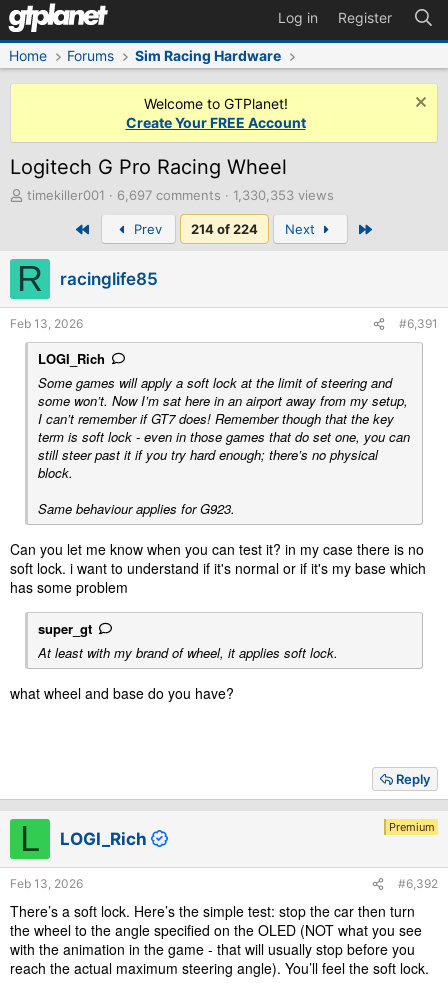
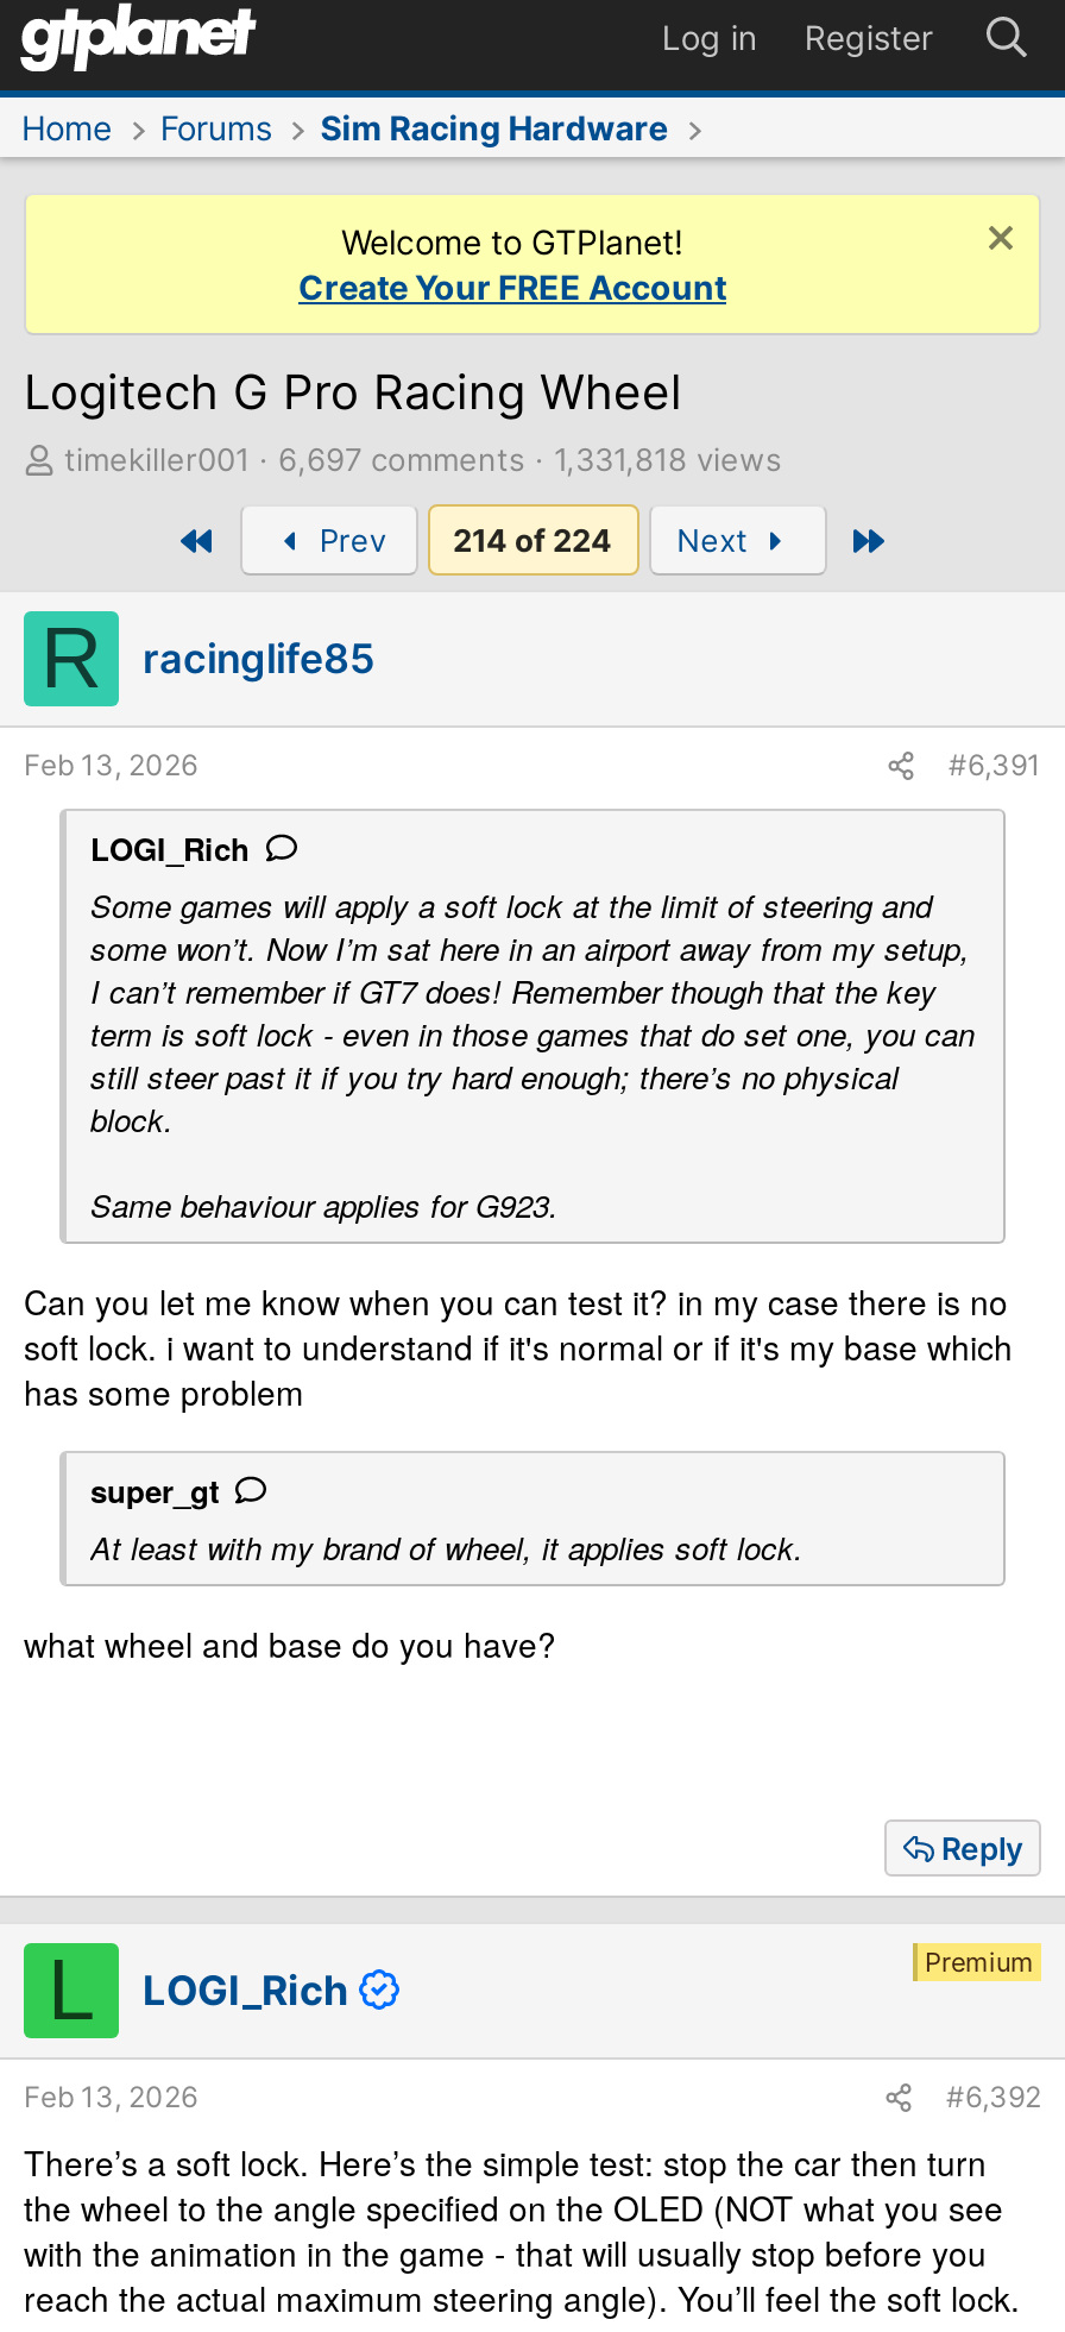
- 6,697 comments 1,330,353 views
+ 6,697 comments 1,331,818 views
